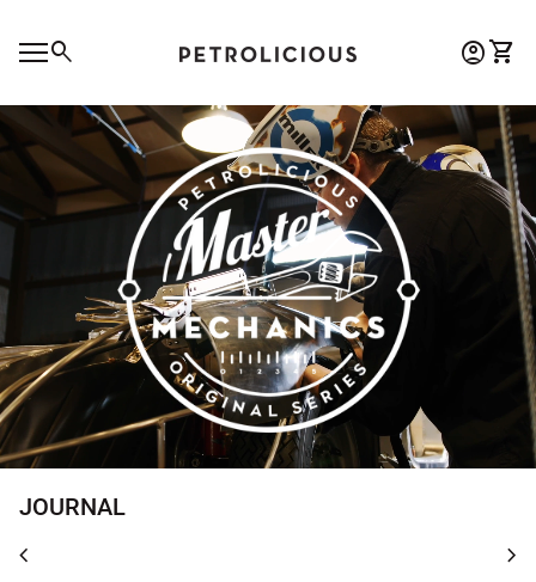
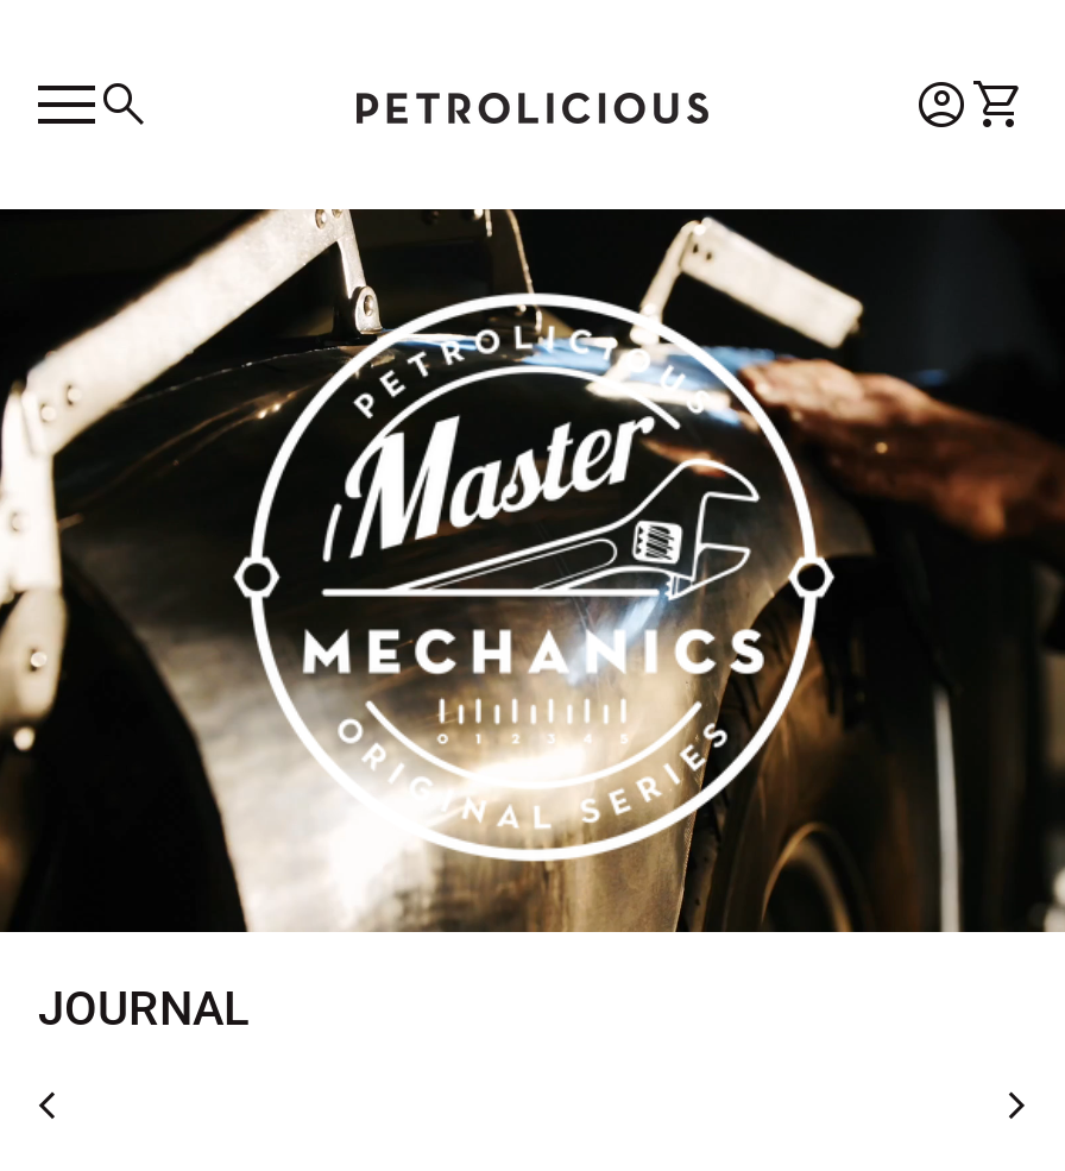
- [image]
+ [image]
